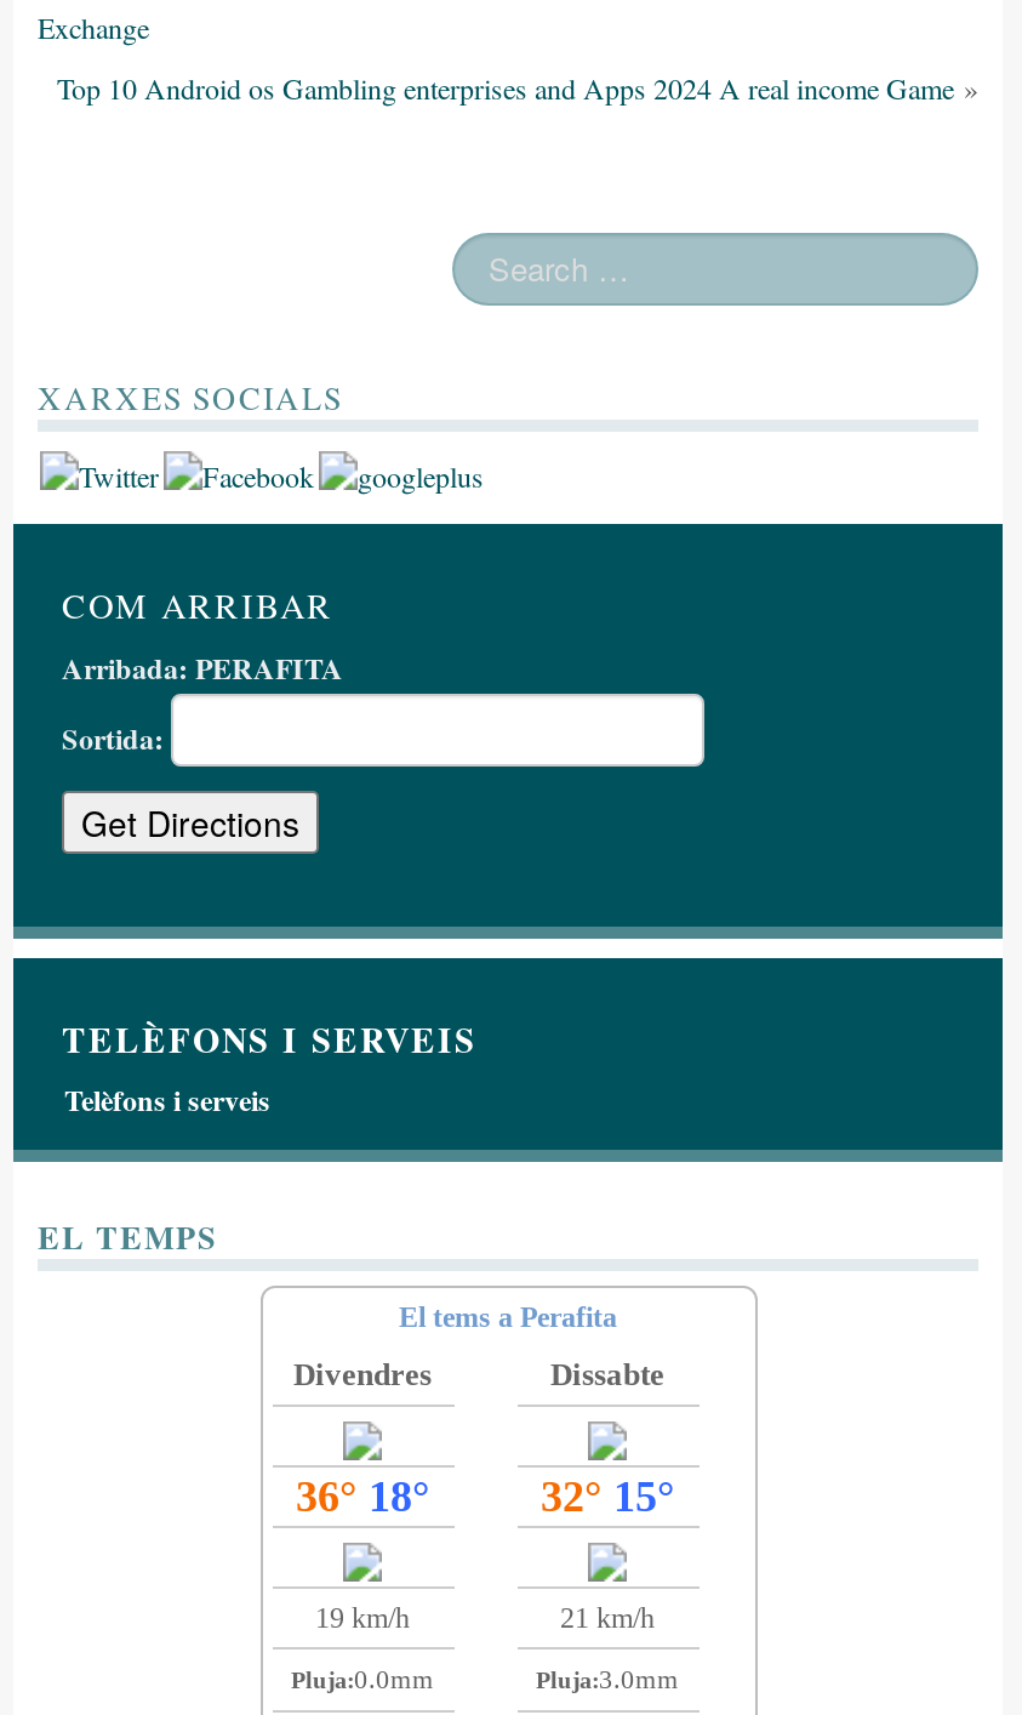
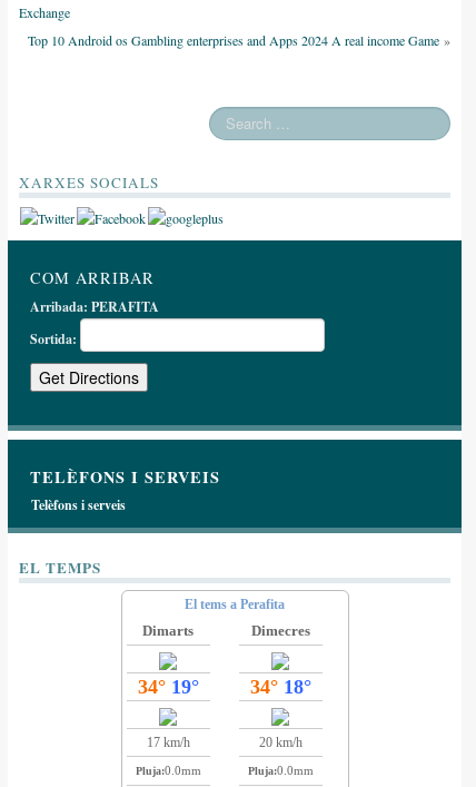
- Divendres
+ Dimarts

- Dissabte
+ Dimecres

- 36° 18°
+ 34° 19°

- 32° 15°
+ 34° 18°

- 19 km/h
+ 17 km/h

- 21 km/h
+ 20 km/h

- Pluja:3.0mm
+ Pluja:0.0mm
